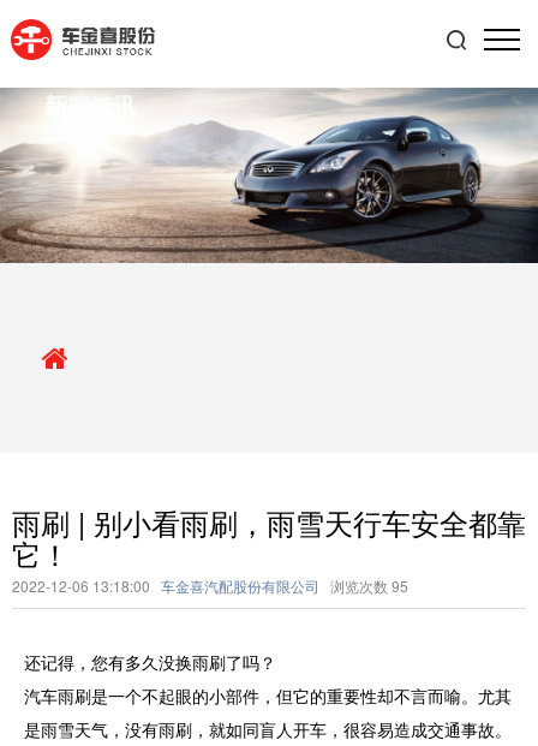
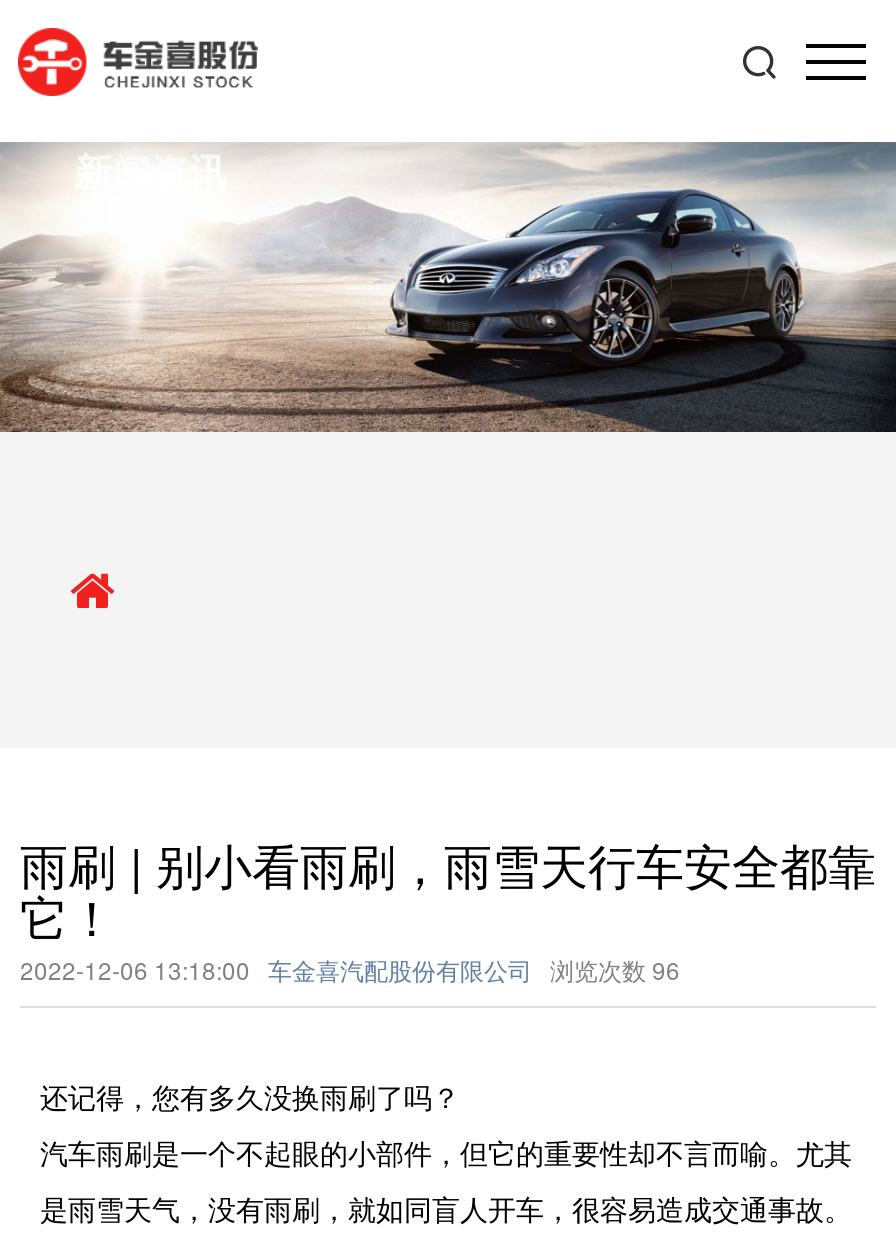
- 2022-12-06 13:18:00 车金喜汽配股份有限公司 浏览次数95
+ 2022-12-06 13:18:00 车金喜汽配股份有限公司 浏览次数96
